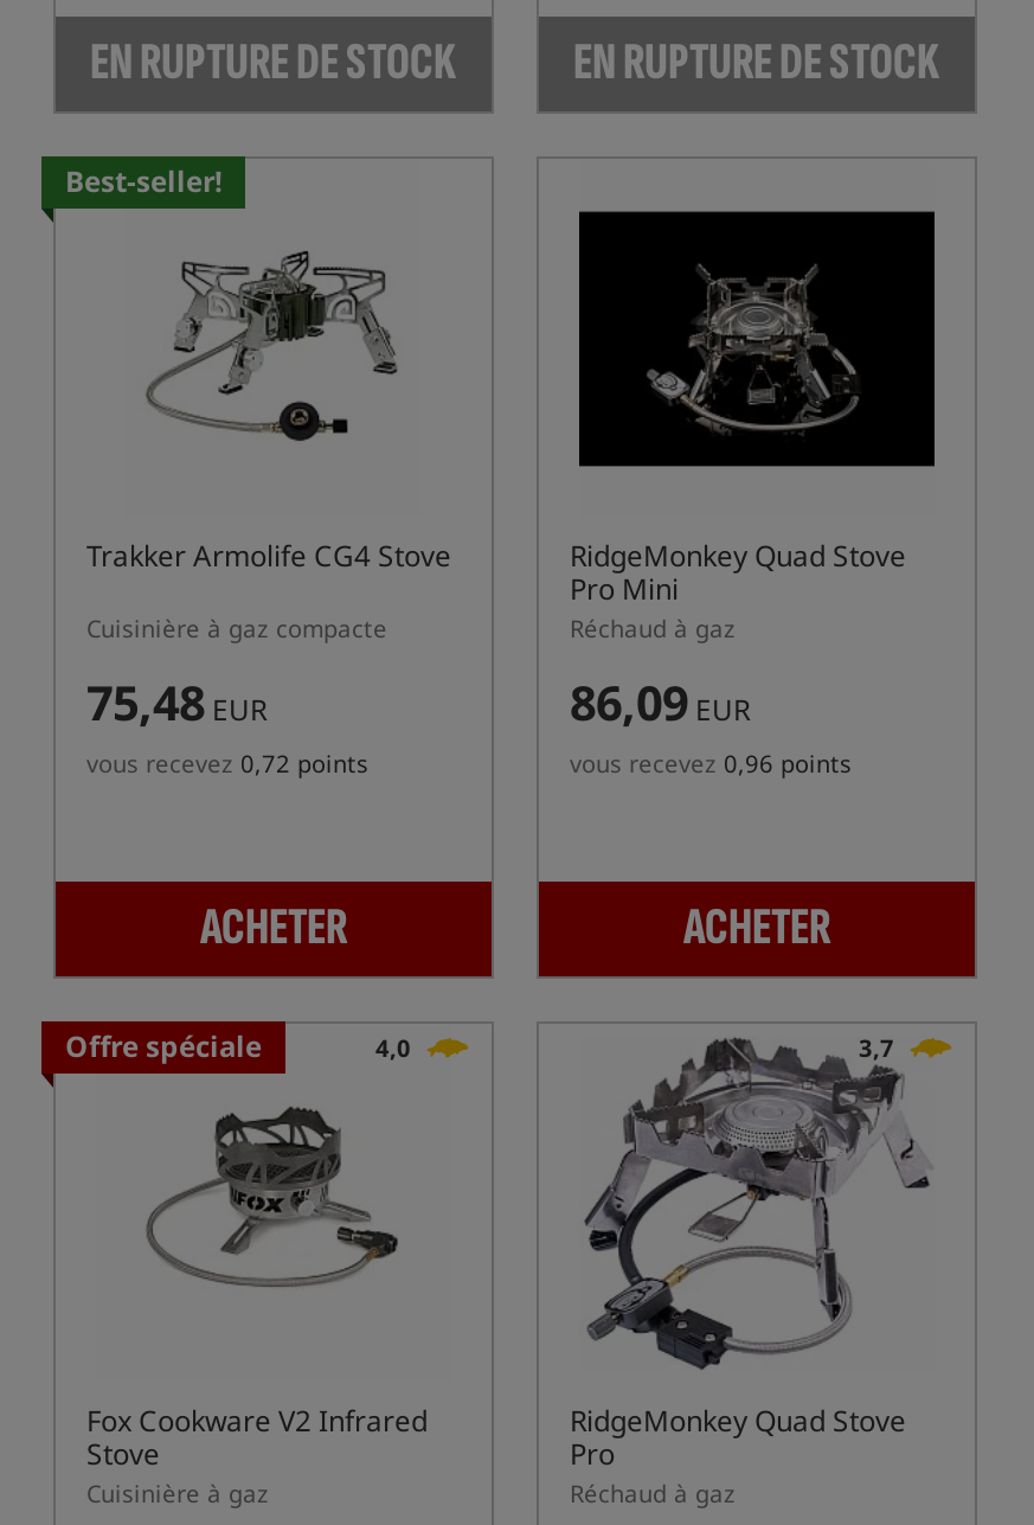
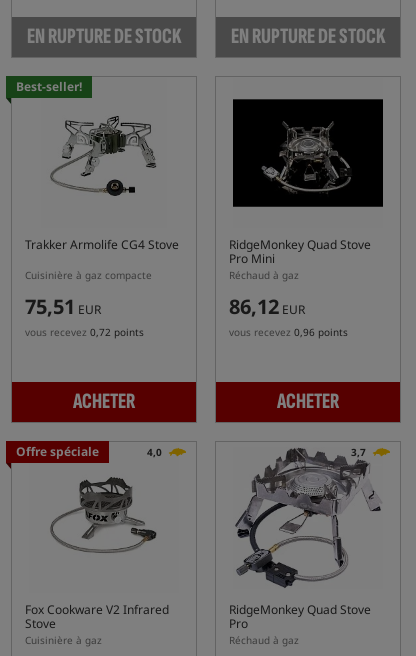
- 75,48EUR
+ 75,51EUR

- 86,09EUR
+ 86,12EUR
